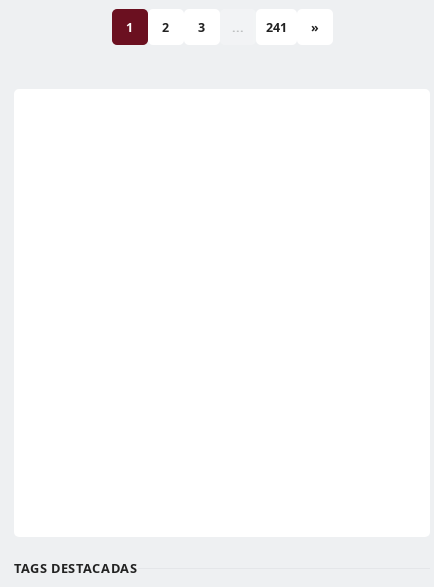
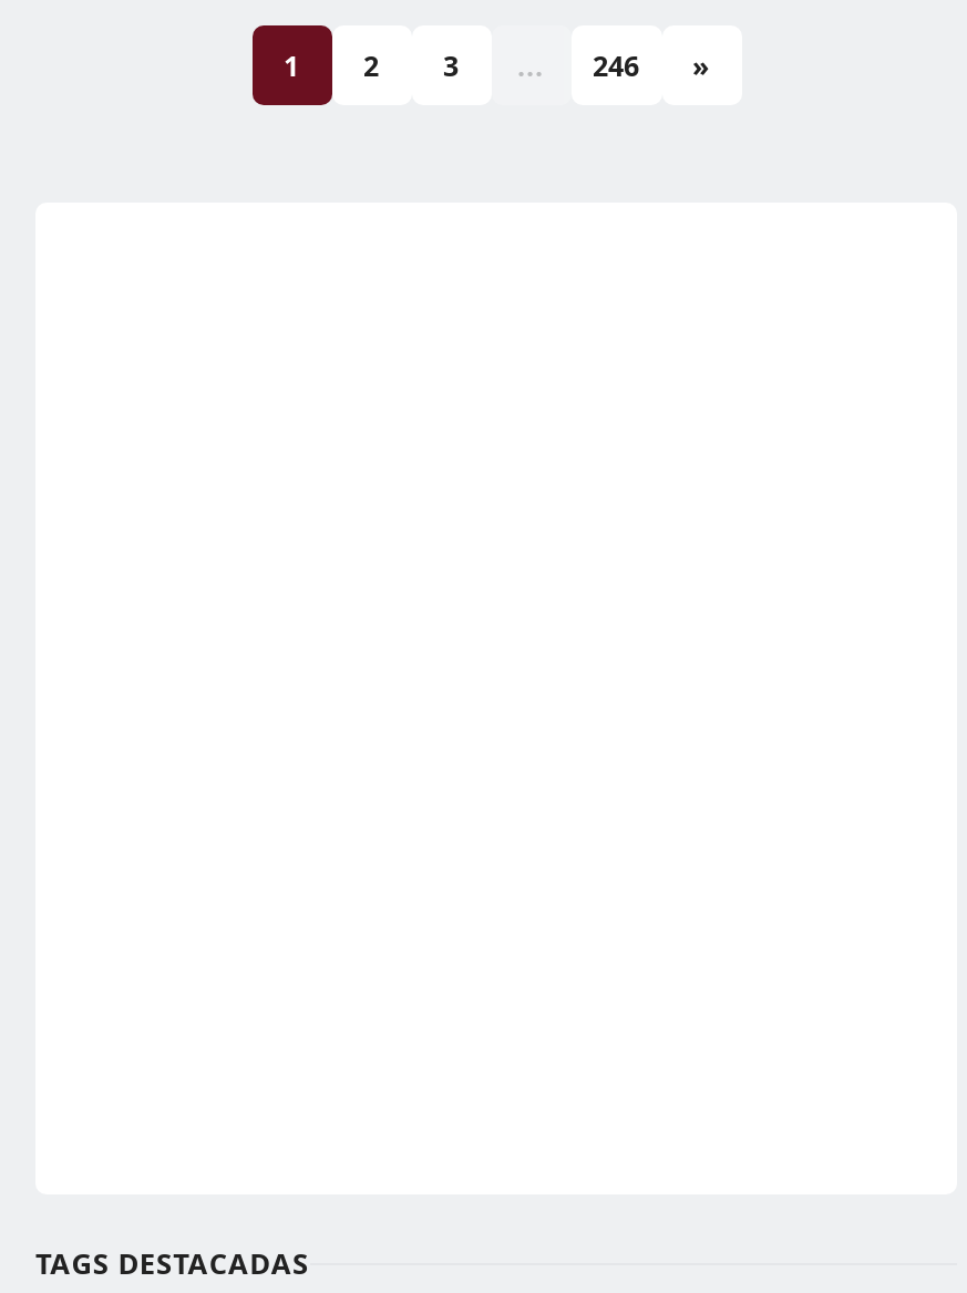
- 241
+ 246
